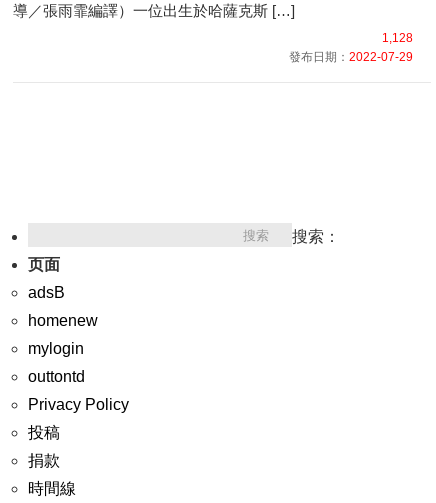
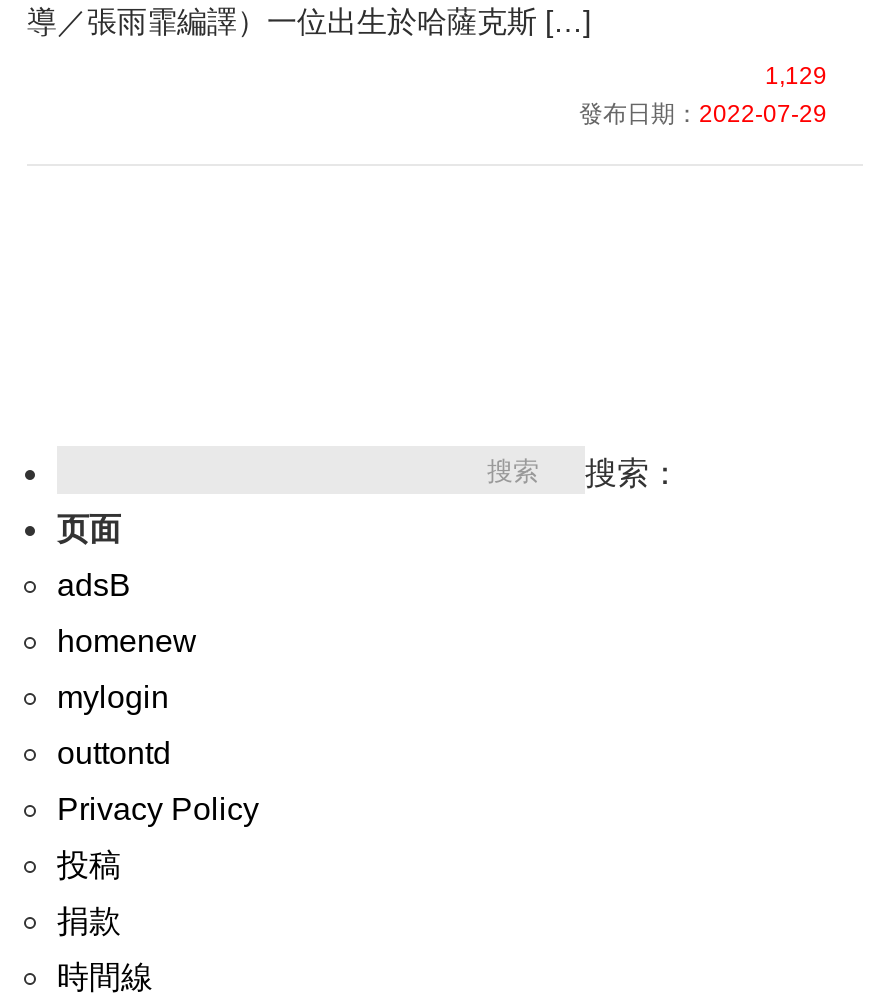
- 1,128
+ 1,129
